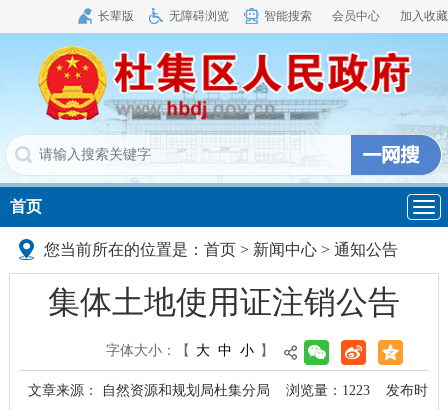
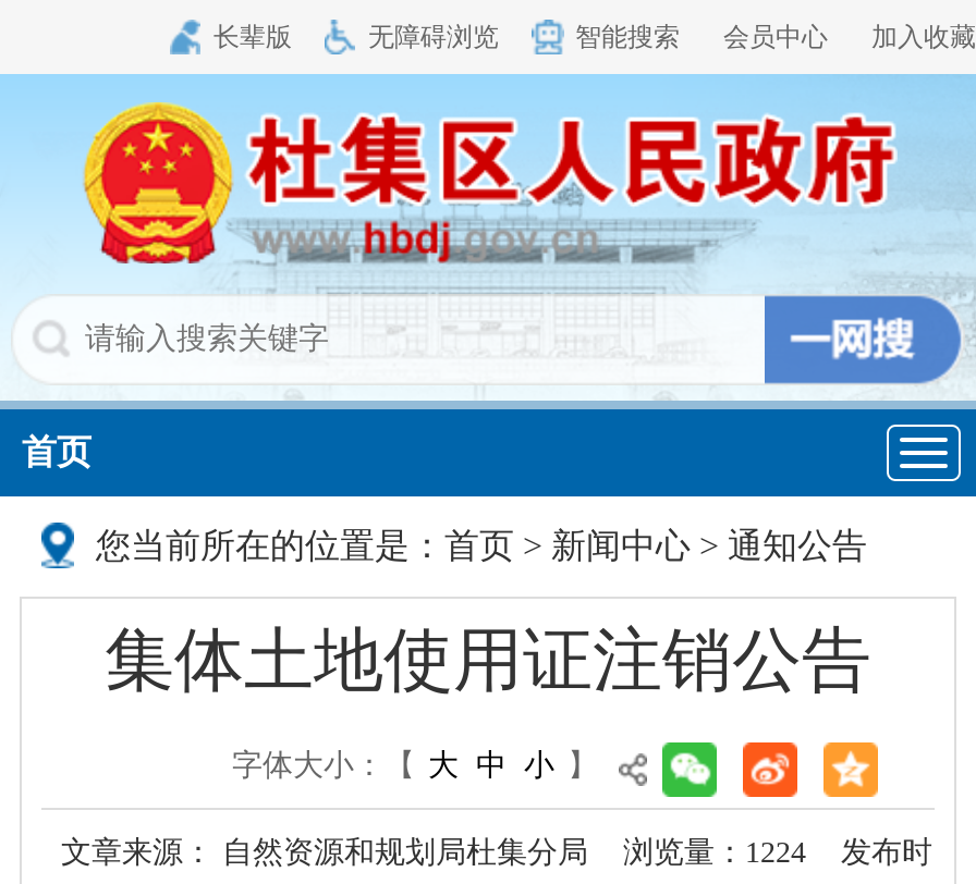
- 文章来源： 自然资源和规划局杜集分局 浏览量：1223 发布时
+ 文章来源： 自然资源和规划局杜集分局 浏览量：1224 发布时
